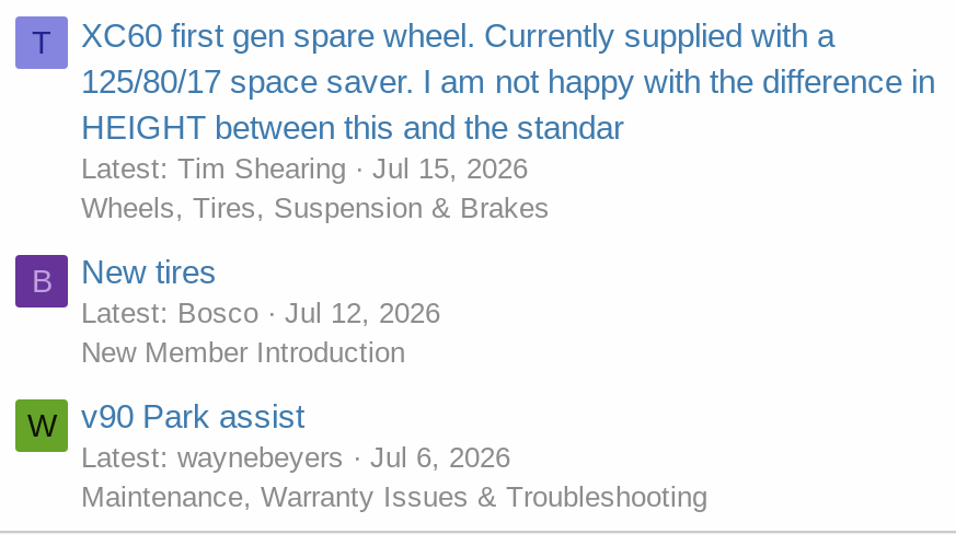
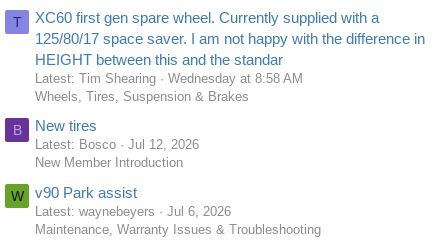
- Jul 15, 2026
+ Wednesday at 8:58 AM
